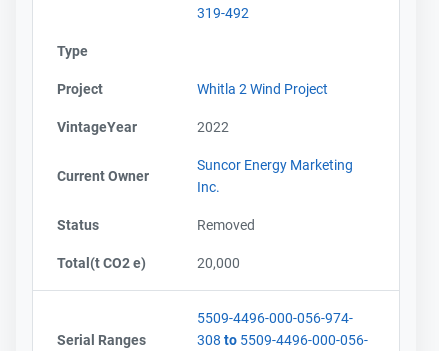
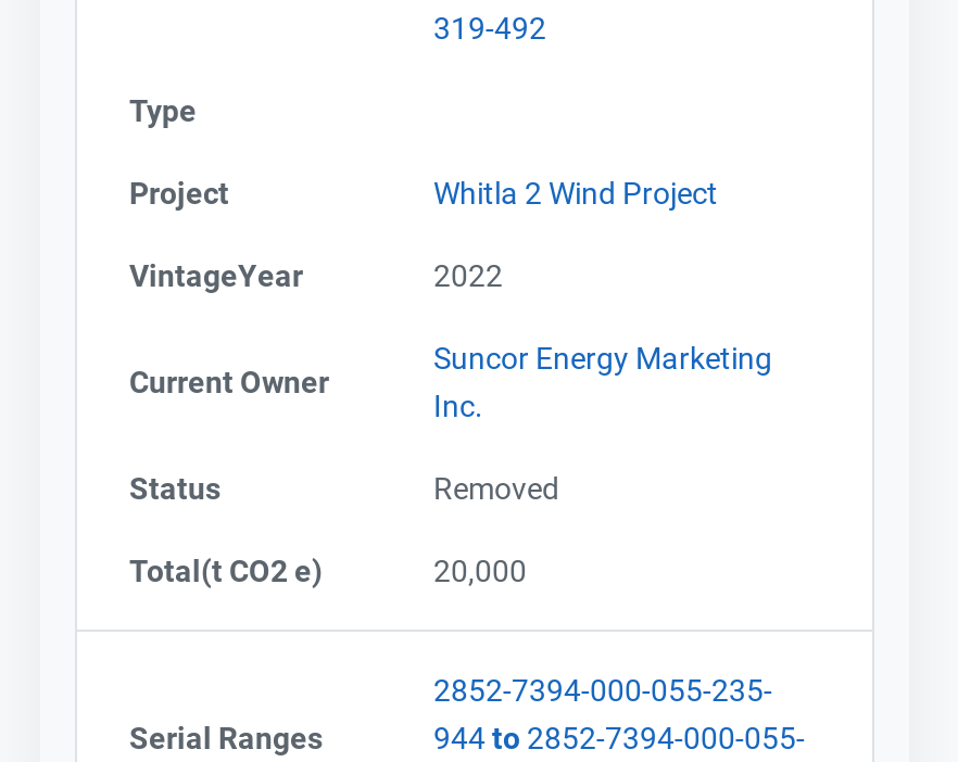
- 5509-4496-000-056-974-
+ 2852-7394-000-055-235-

- 308 to 5509-4496-000-056-
+ 944 to 2852-7394-000-055-
